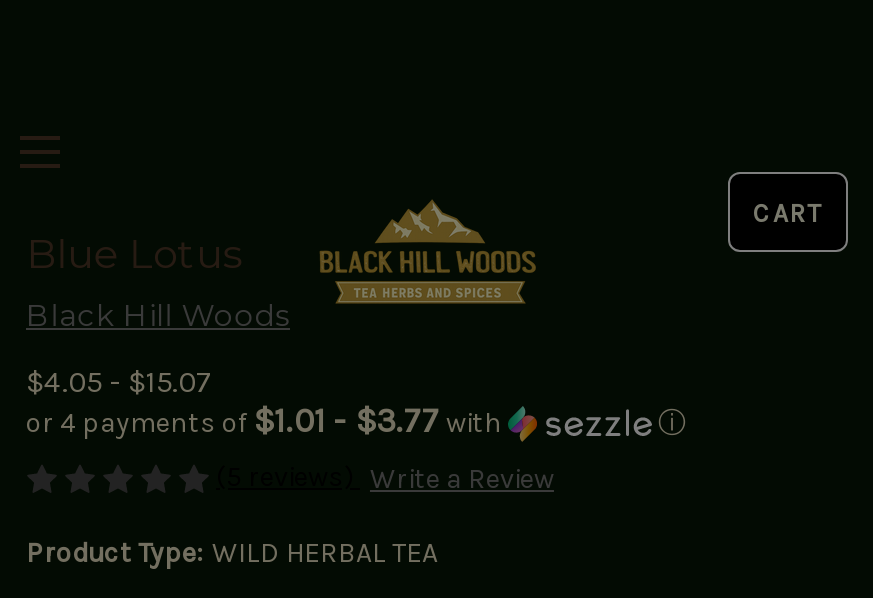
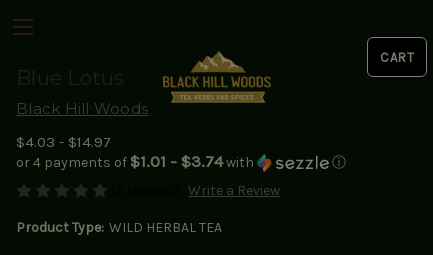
- $4.05 - $15.07
+ $4.03 - $14.97

- or 4 payments of $1.01 - $3.77 with
+ or 4 payments of $1.01 - $3.74 with
